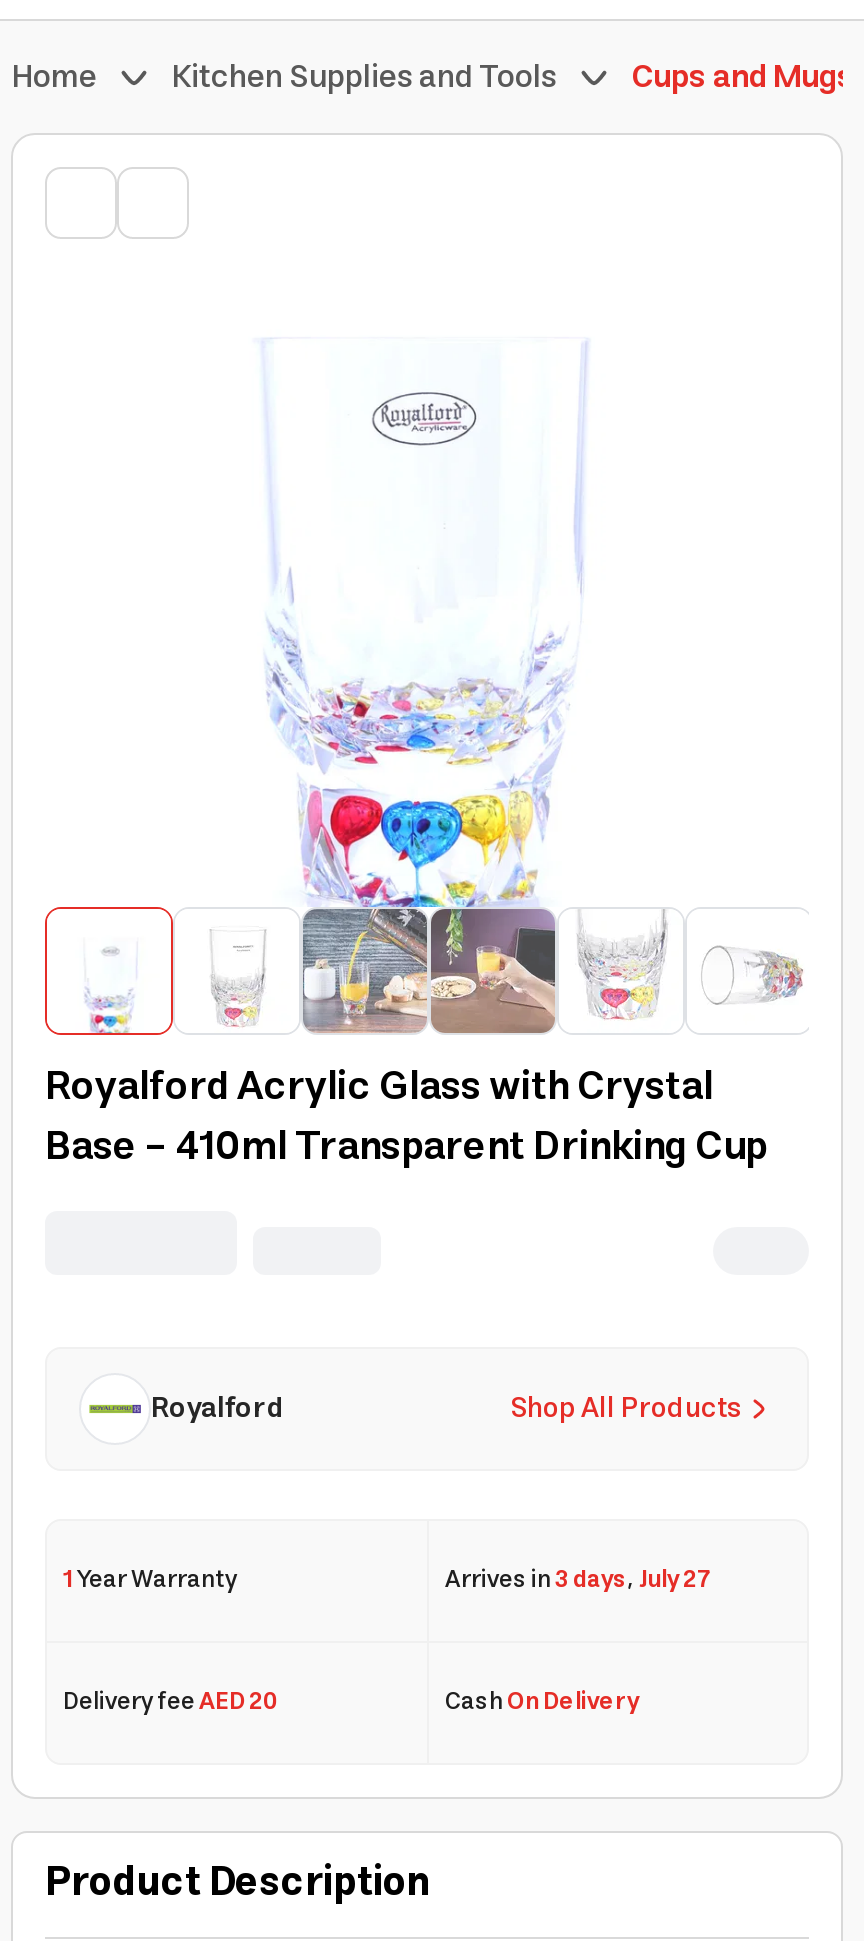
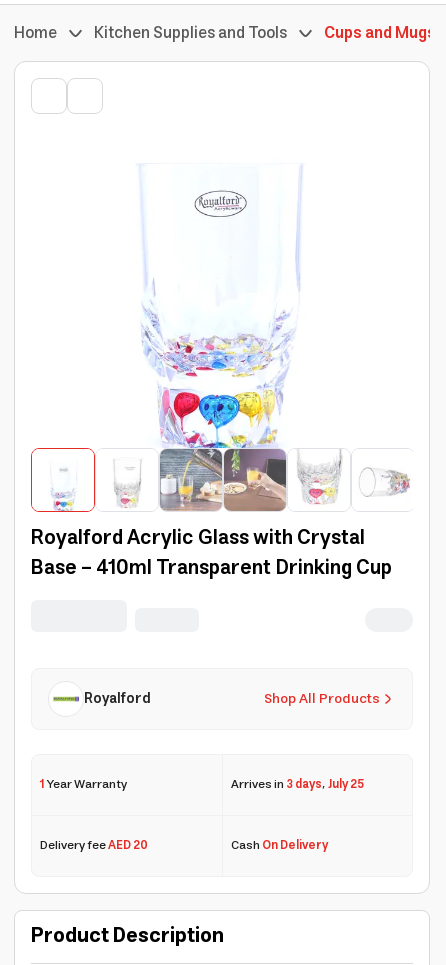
- Arrives in3 days, July 27
+ Arrives in3 days, July 25
